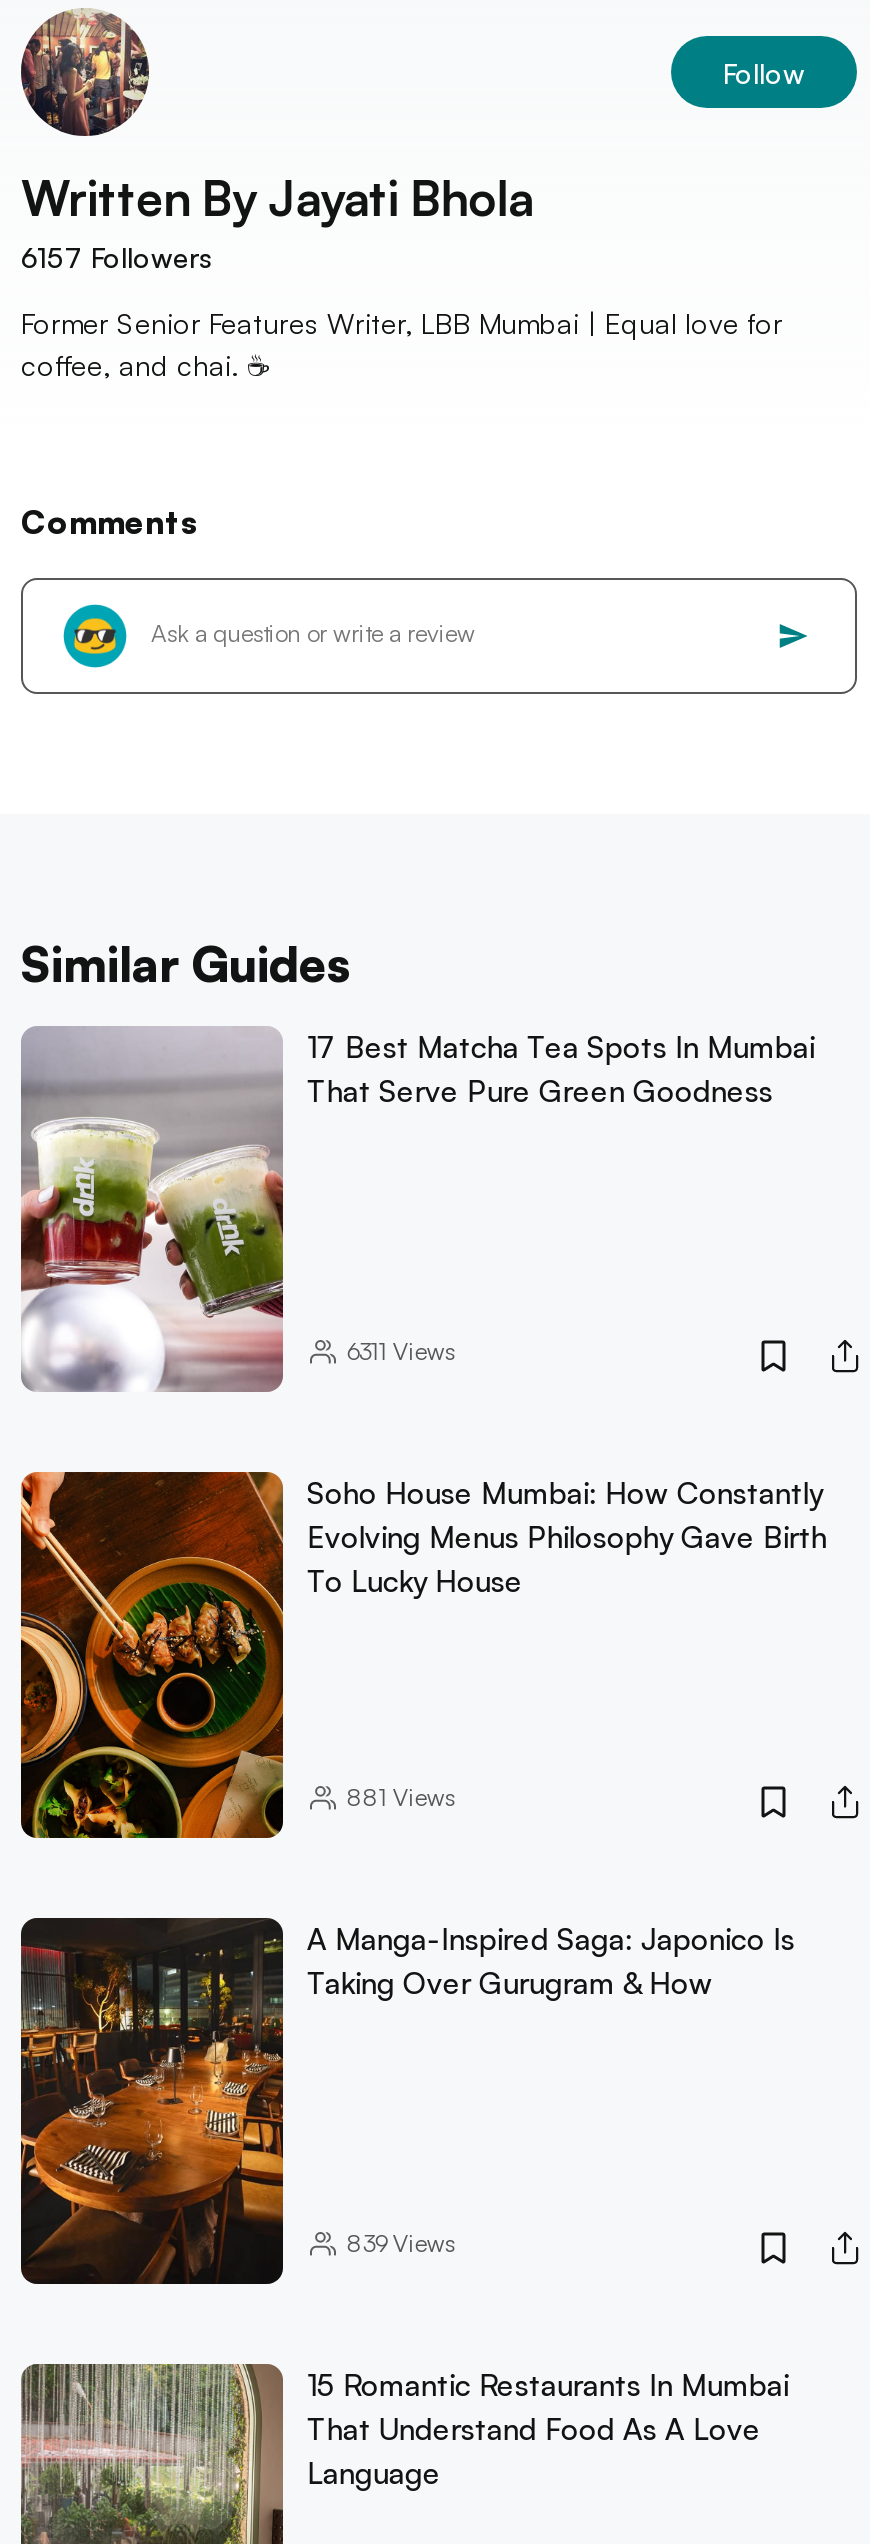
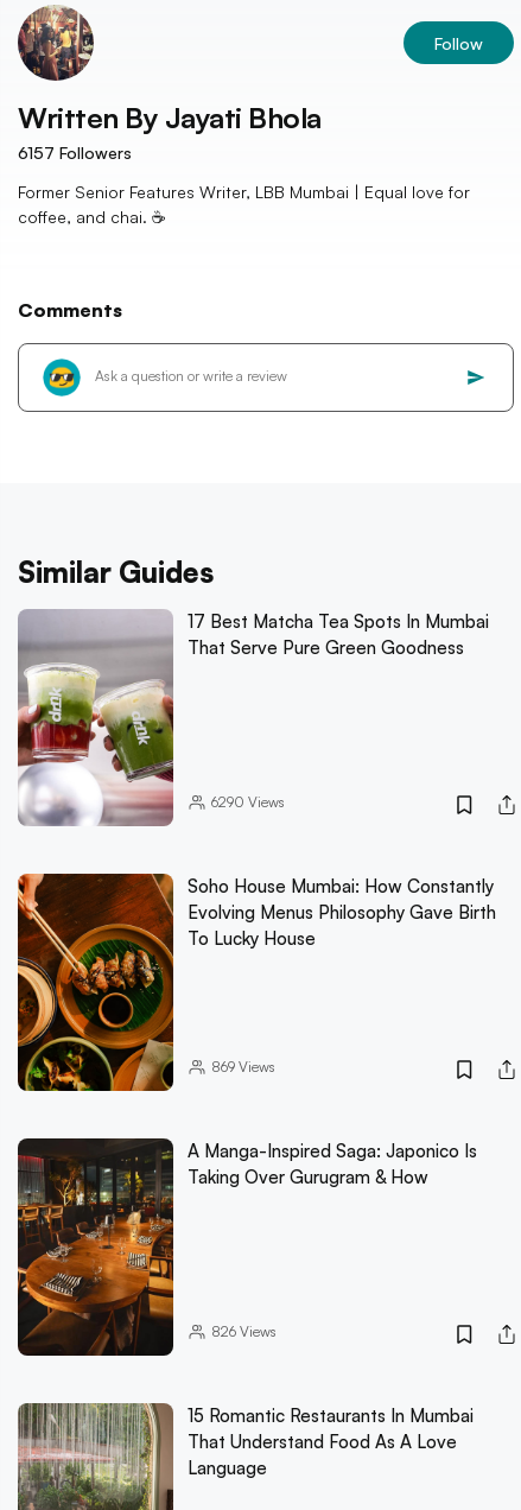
- 6311 Views
+ 6290 Views

- 881 Views
+ 869 Views

- 839Views
+ 826Views
